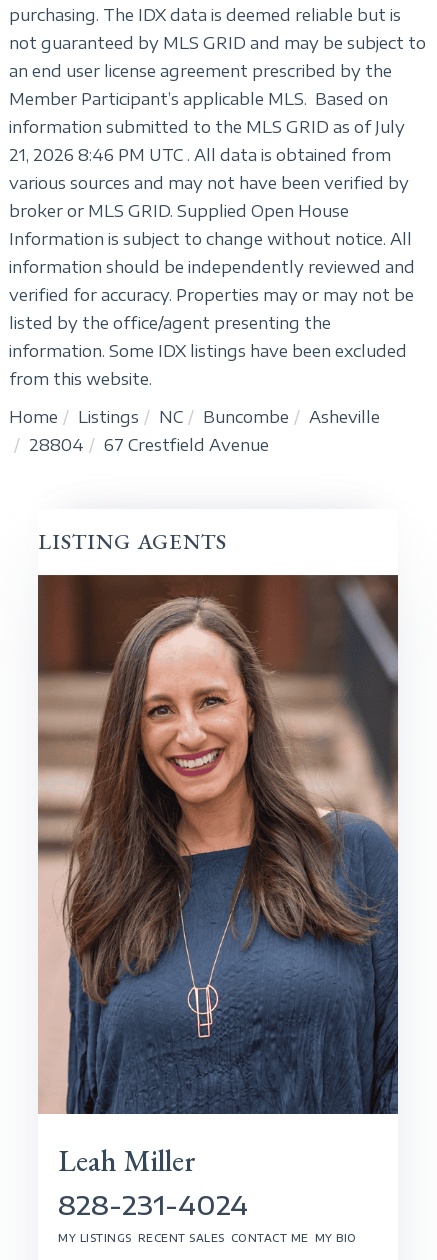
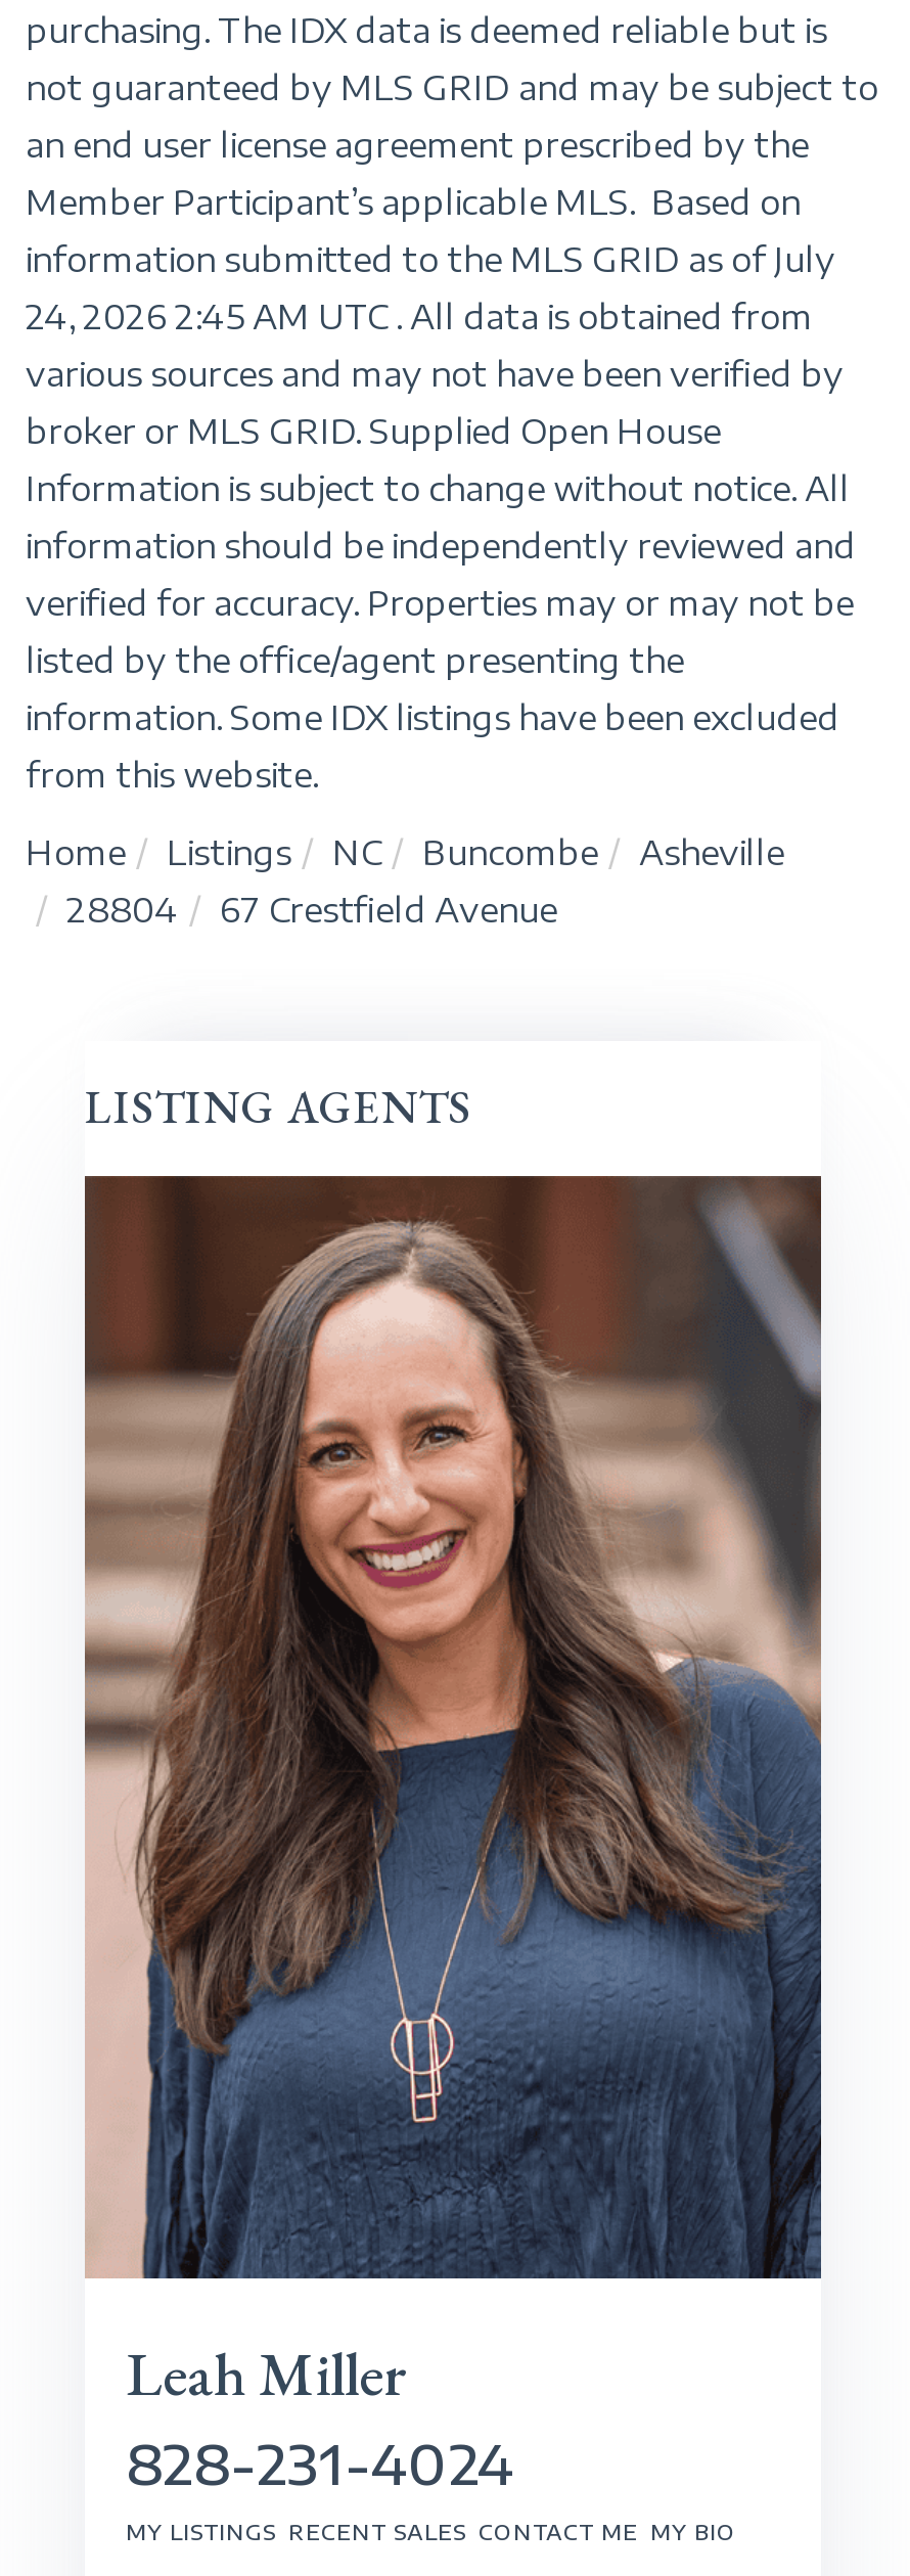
- 21, 2026 8:46 PM UTC . All data is obtained from
+ 24, 2026 2:45 AM UTC . All data is obtained from
